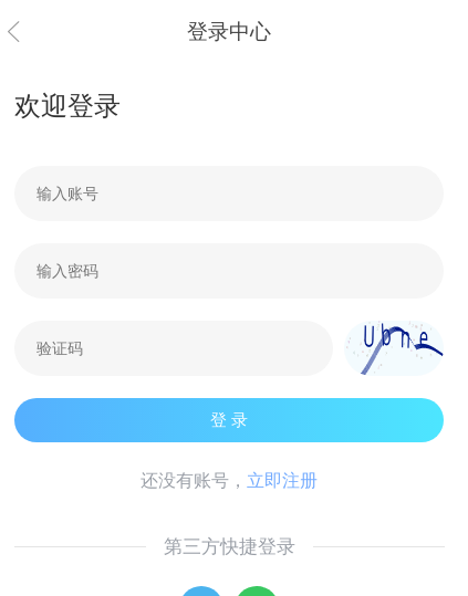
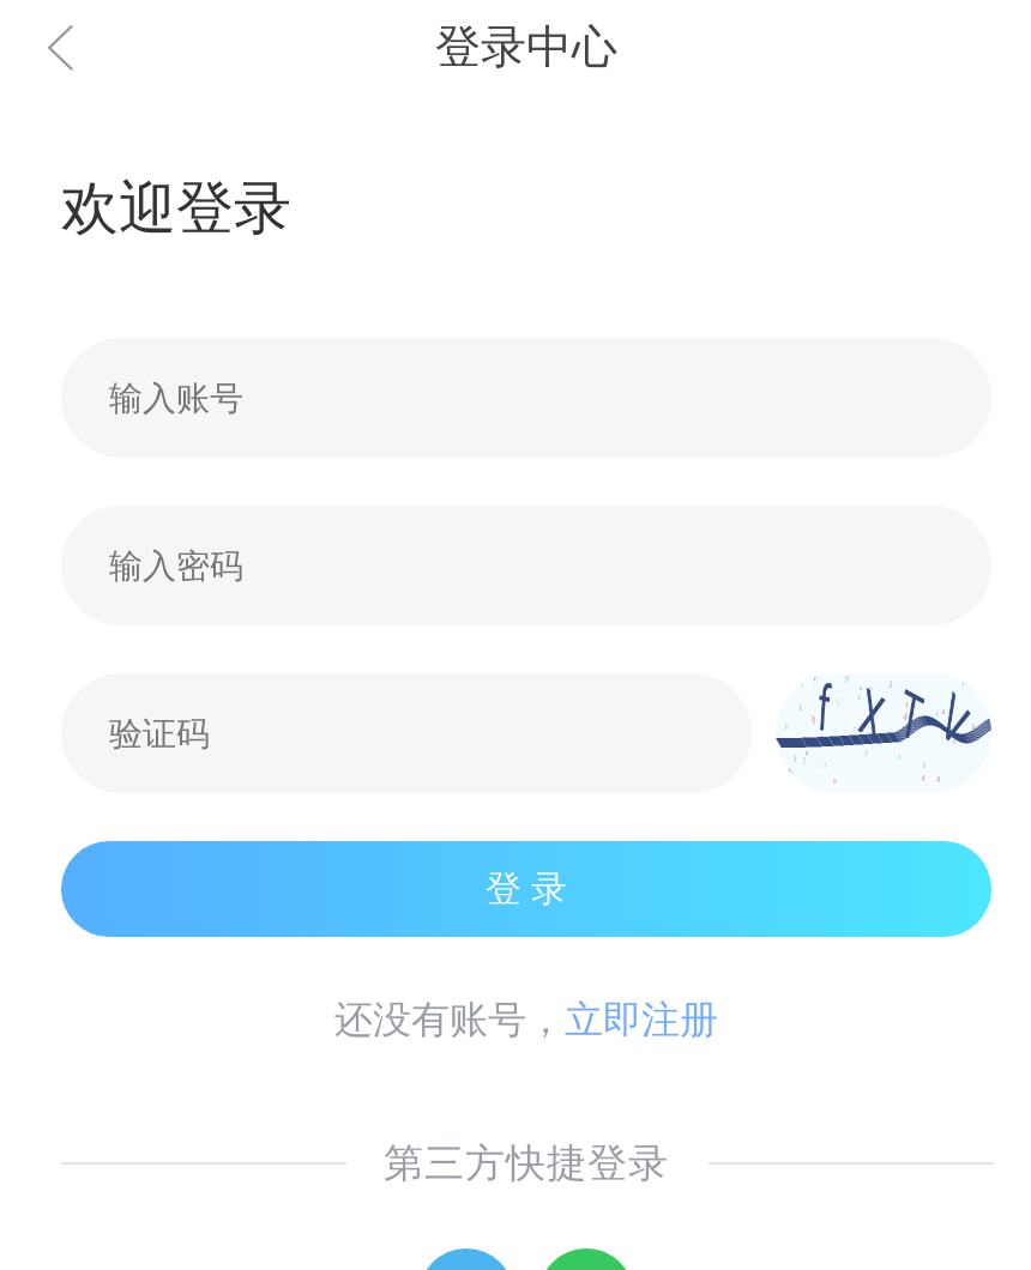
- [image]
+ [image]
